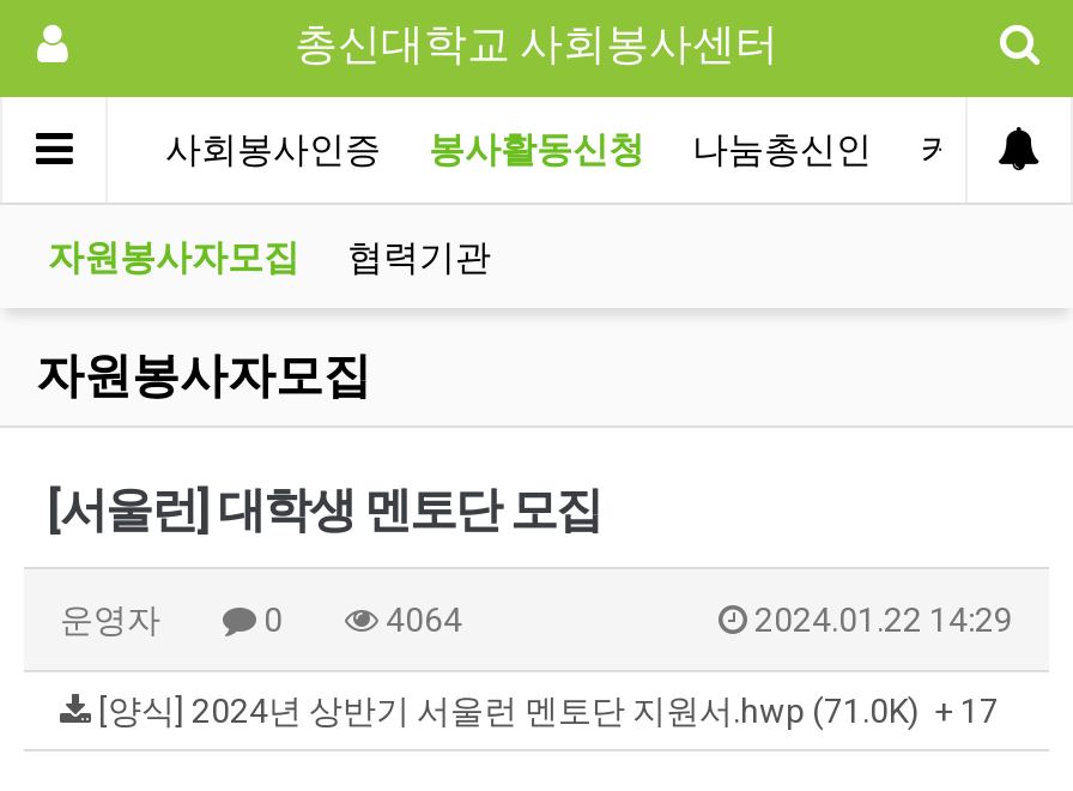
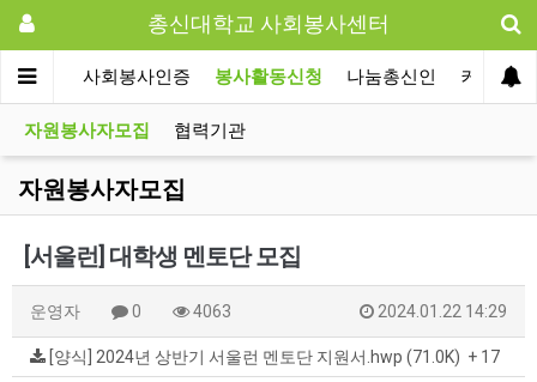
- 4064
+ 4063
